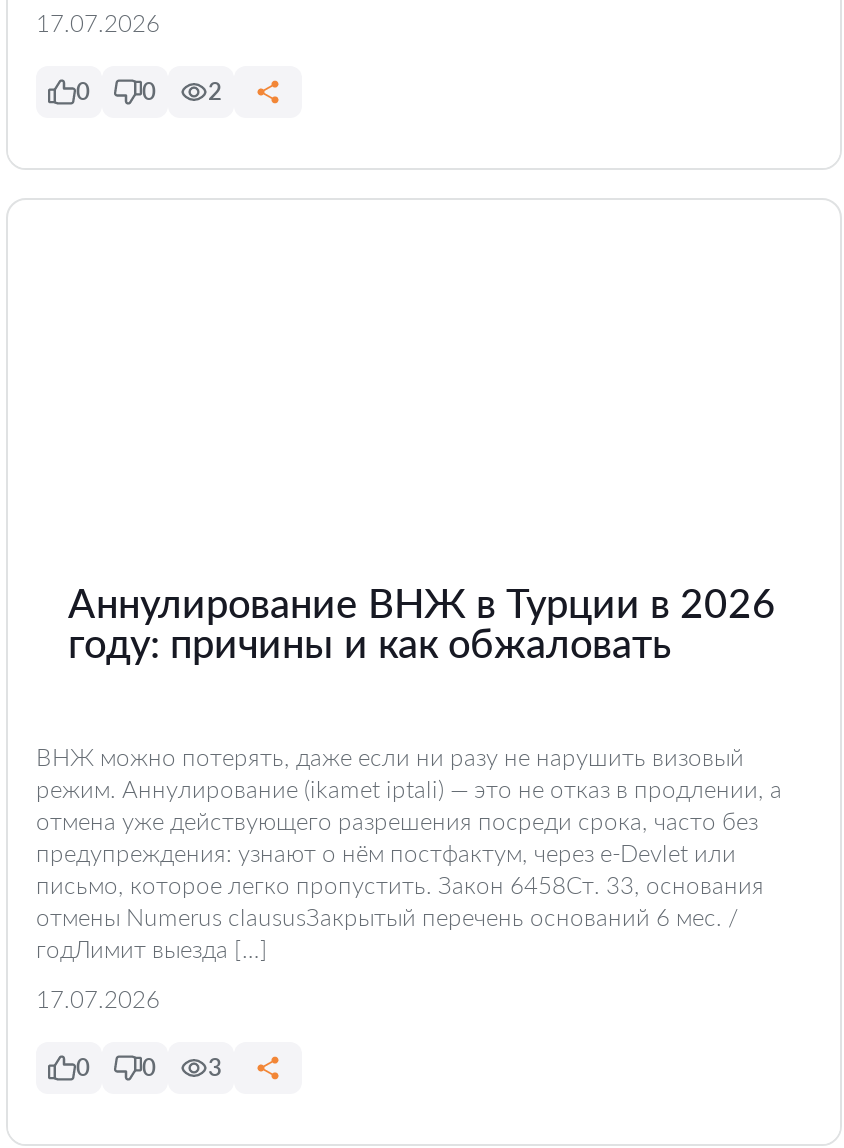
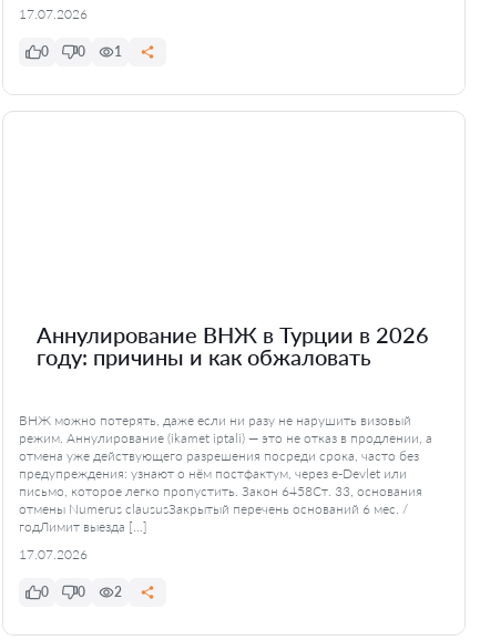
- 2
+ 1

- 3
+ 2
